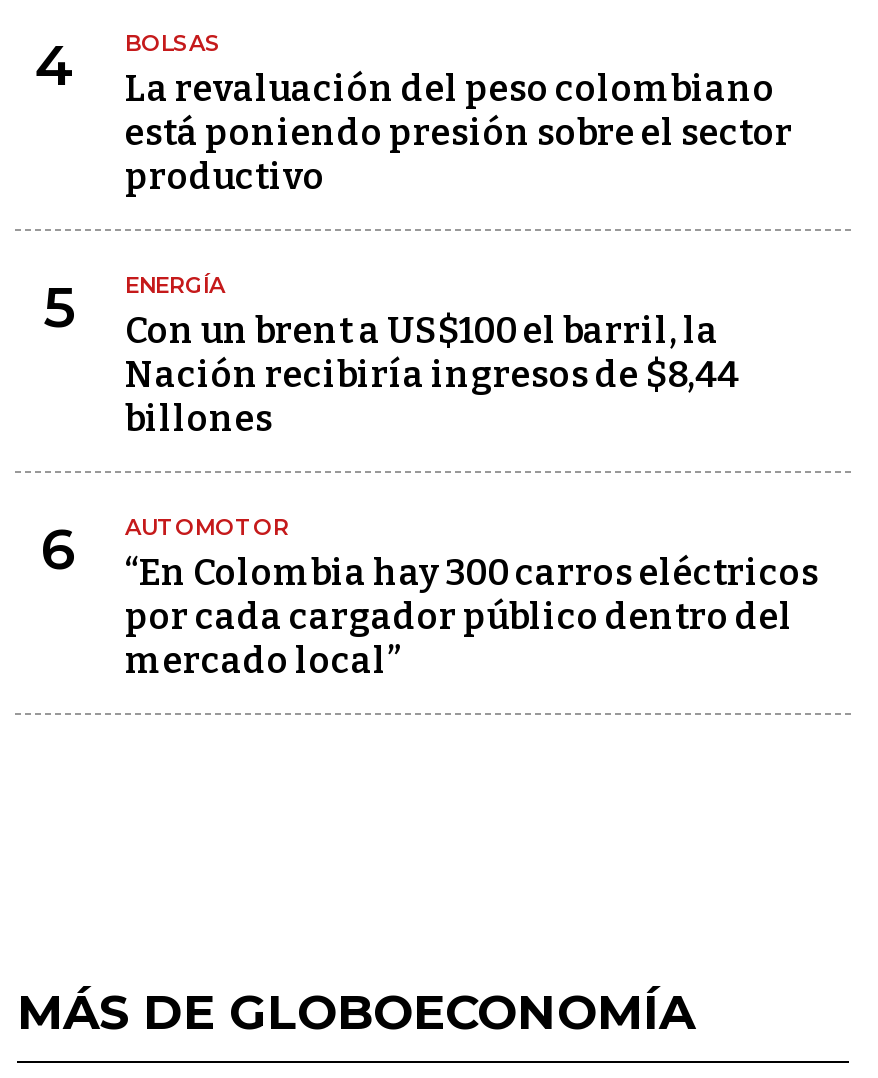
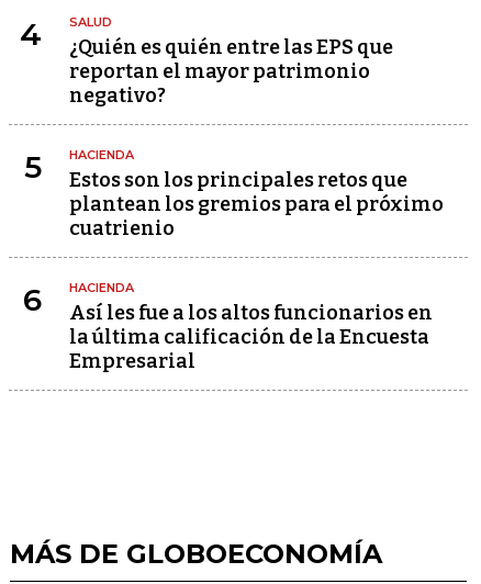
- BOLSAS
- La revaluación del peso colombiano
- está poniendo presión sobre el sector
- productivo
+ SALUD
+ ¿Quién es quién entre las EPS que
+ reportan el mayor patrimonio
+ negativo?

- ENERGÍA
- Con un brent a US$100 el barril, la
- Nación recibiría ingresos de $8,44
- billones
+ HACIENDA
+ Estos son los principales retos que
+ plantean los gremios para el próximo
+ cuatrienio

- AUTOMOTOR
- “En Colombia hay 300 carros eléctricos
- por cada cargador público dentro del
- mercado local”
+ HACIENDA
+ Así les fue a los altos funcionarios en
+ la última calificación de la Encuesta
+ Empresarial
